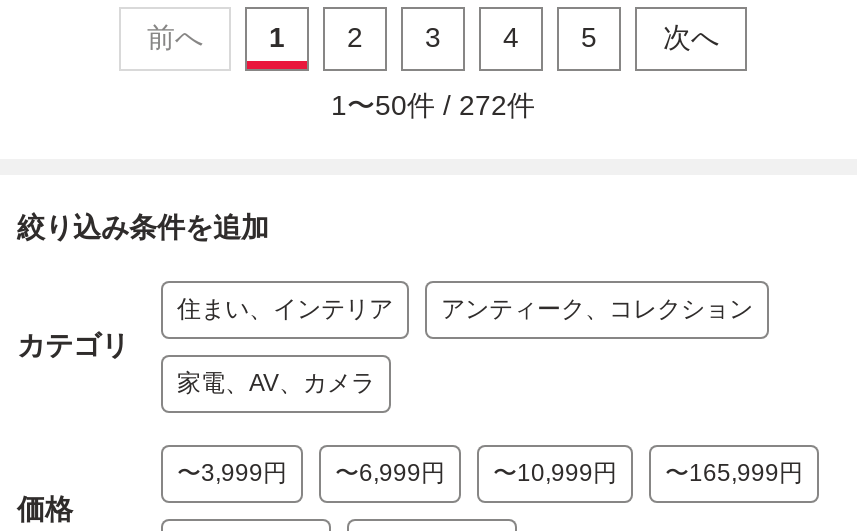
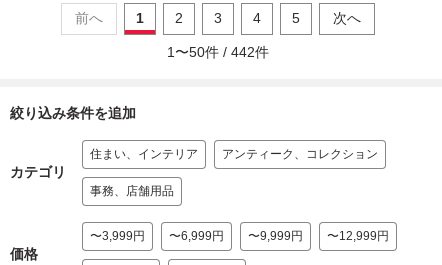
- 1〜50件 / 272件
+ 1〜50件 / 442件

- 家電、AV、カメラ
+ 事務、店舗用品

- 〜10,999円
+ 〜9,999円

- 〜165,999円
+ 〜12,999円
